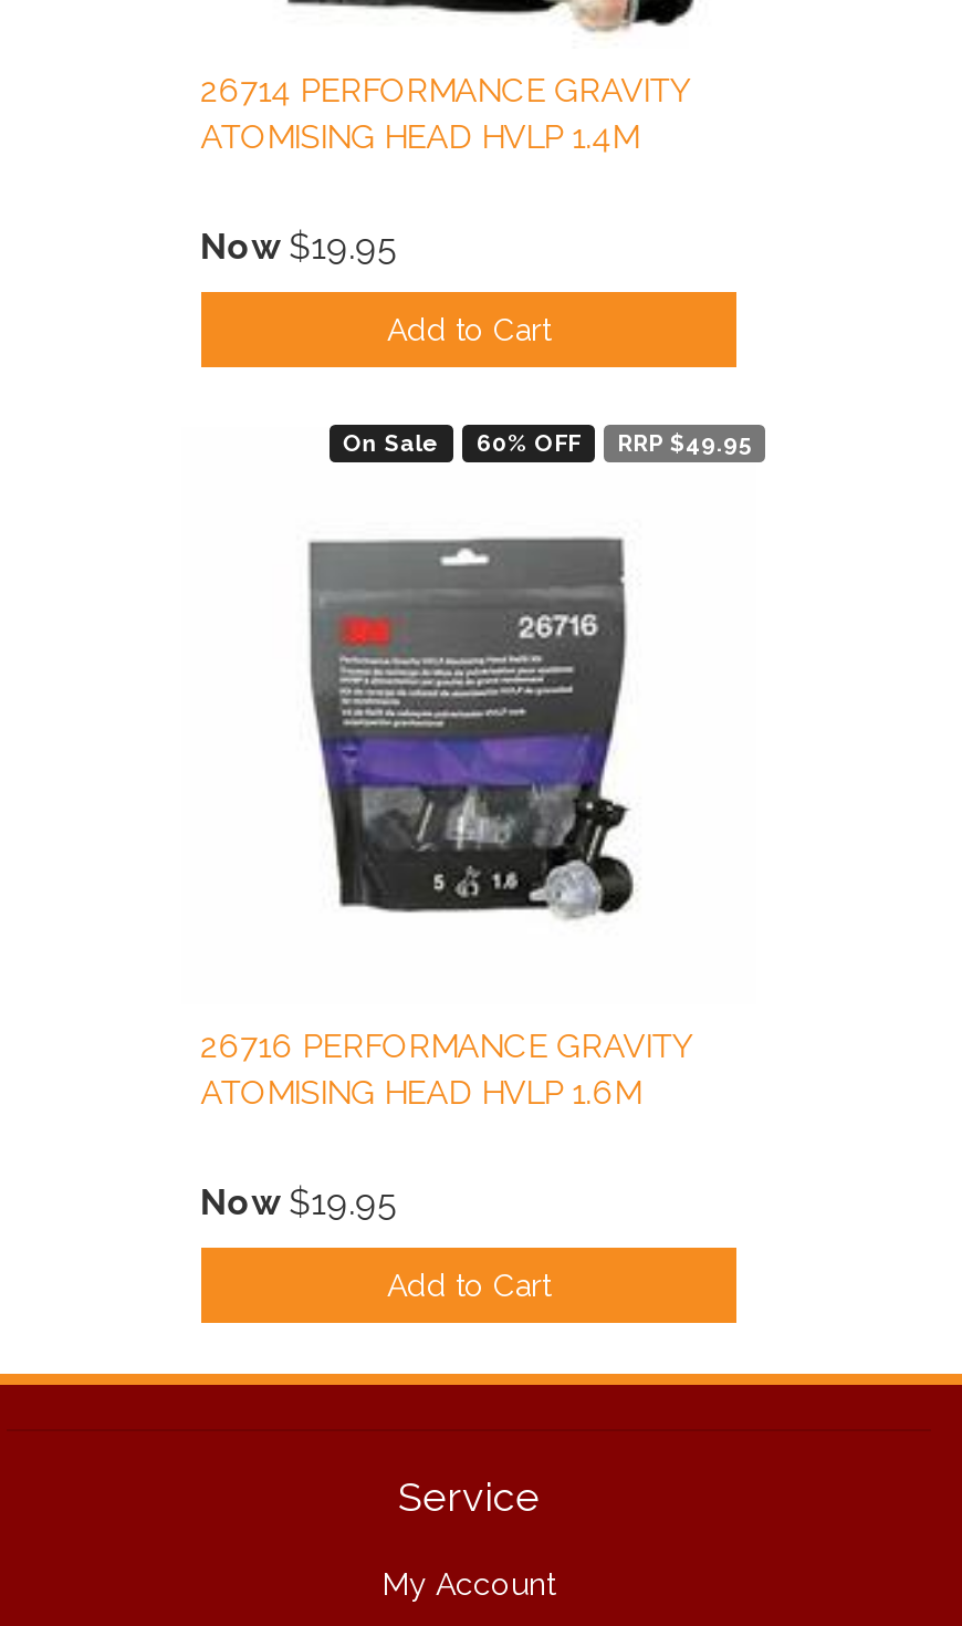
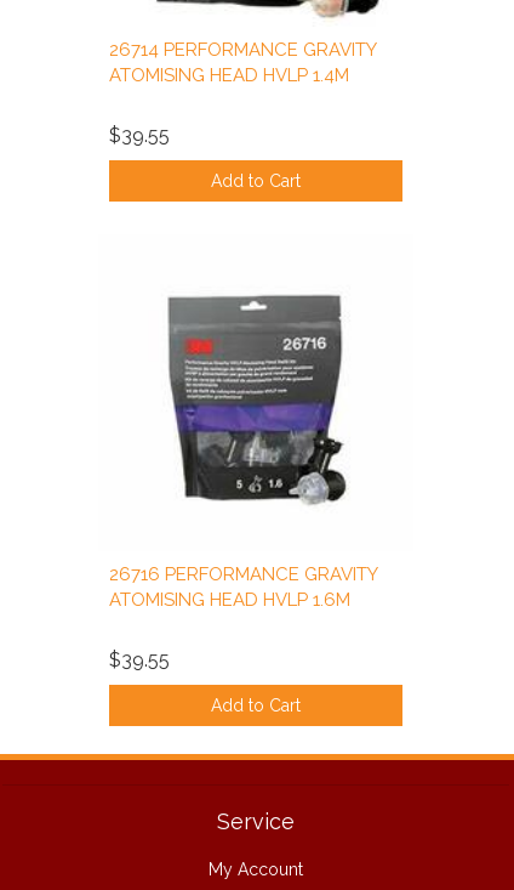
- Now $19.95
+ $39.55

- On Sale
- 60% OFF
- RRP $49.95

- Now $19.95
+ $39.55
